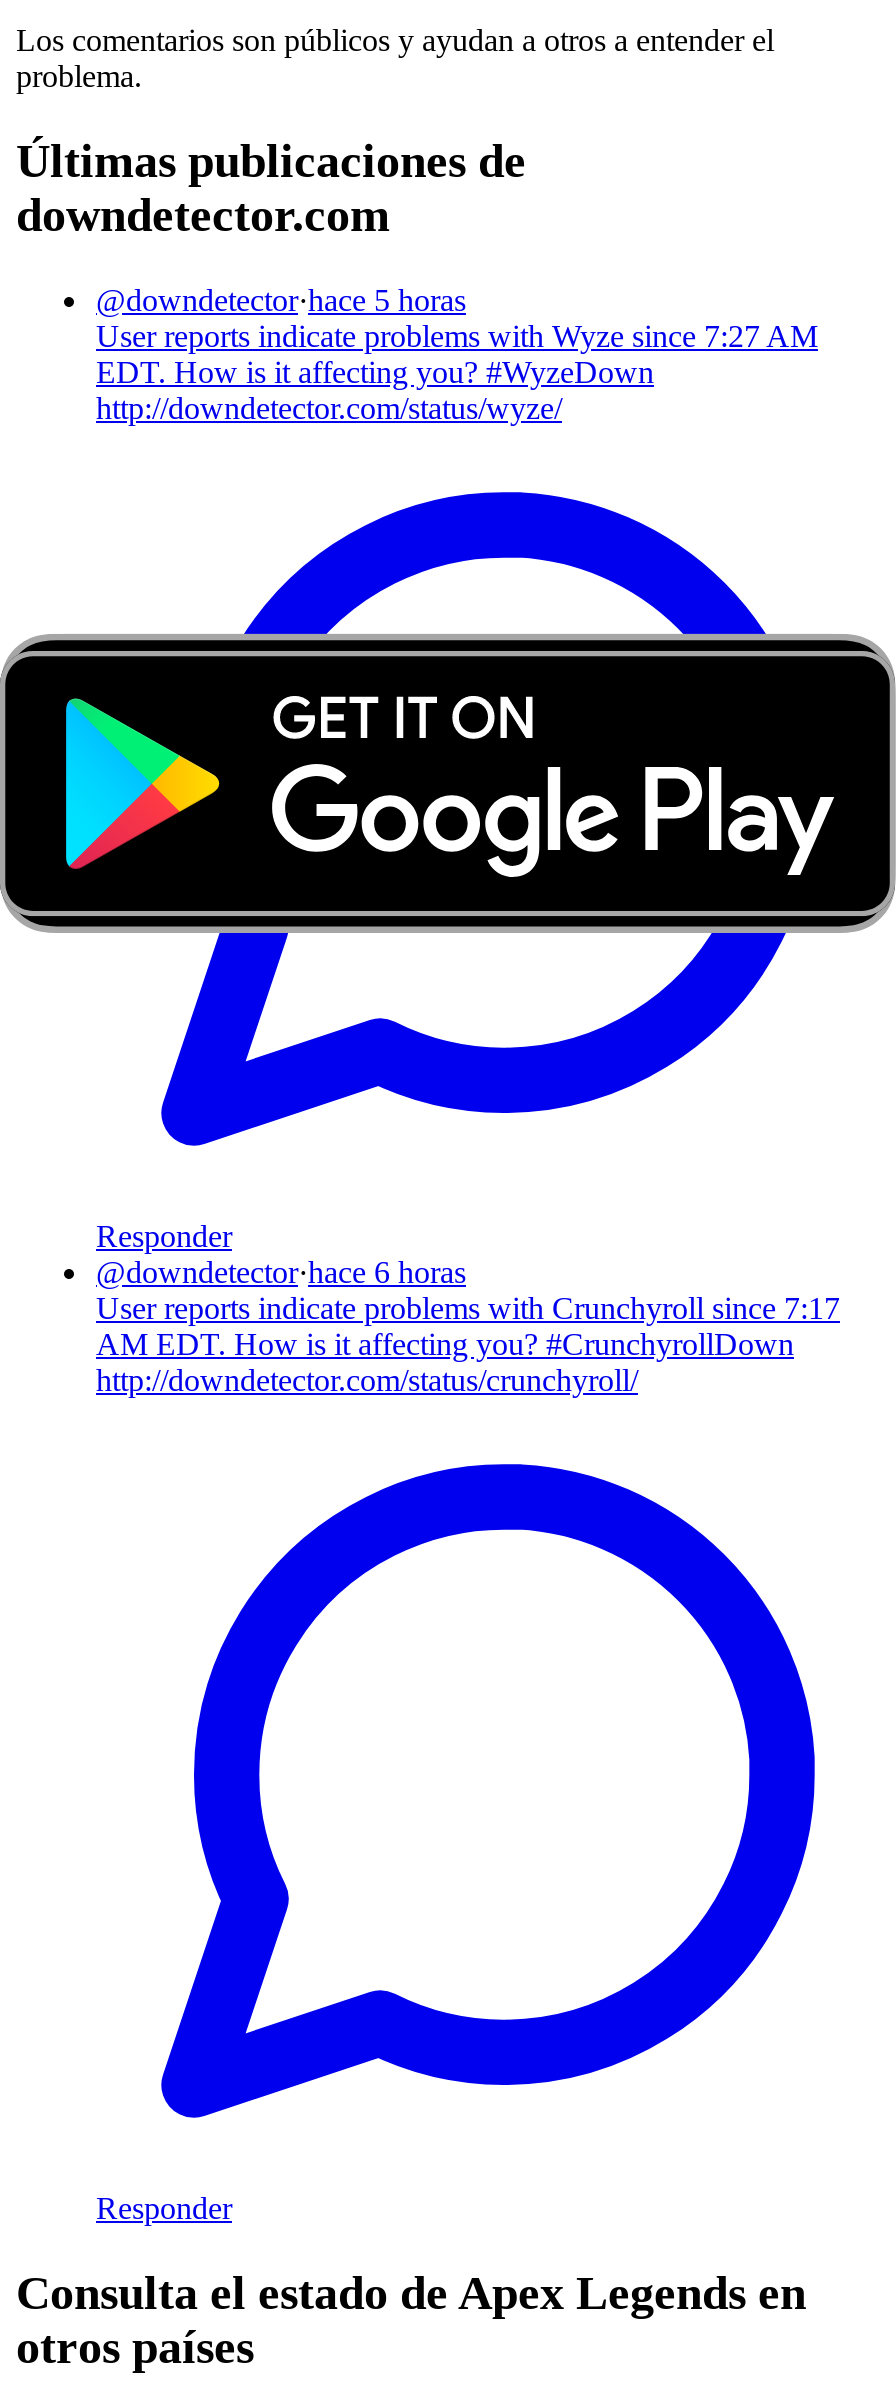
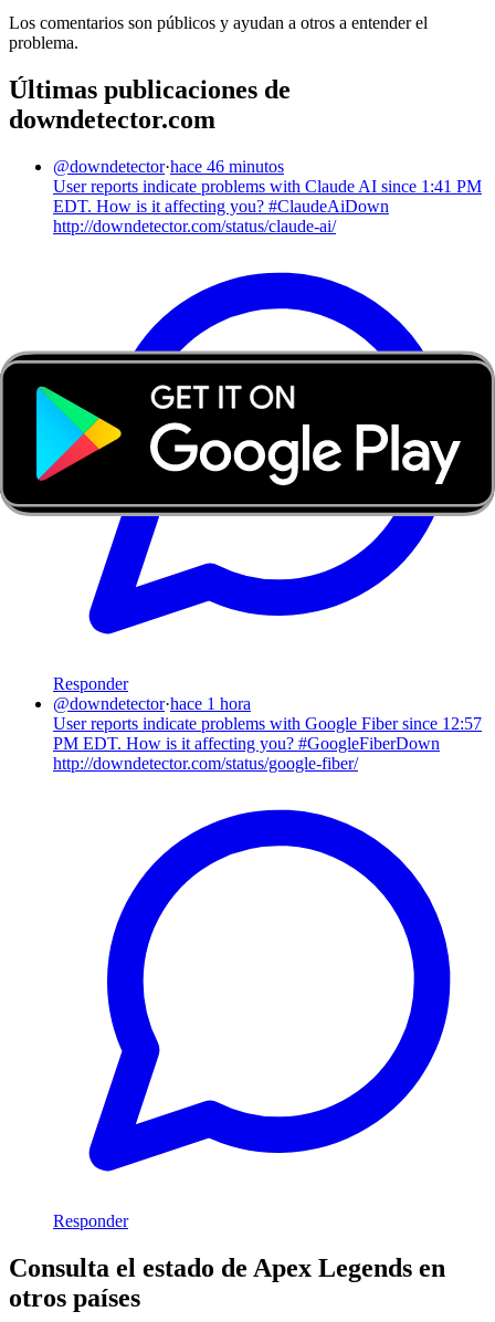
- @downdetector·hace 5 horas
- User reports indicate problems with Wyze since 7:27 AM
- EDT. How is it affecting you? #WyzeDown
- http://downdetector.com/status/wyze/
+ @downdetector·hace 46 minutos
+ User reports indicate problems with Claude AI since 1:41 PM
+ EDT. How is it affecting you? #ClaudeAiDown
+ http://downdetector.com/status/claude-ai/

- @downdetector·hace 6 horas
- User reports indicate problems with Crunchyroll since 7:17
- AM EDT. How is it affecting you? #CrunchyrollDown
- http://downdetector.com/status/crunchyroll/
+ @downdetector·hace 1 hora
+ User reports indicate problems with Google Fiber since 12:57
+ PM EDT. How is it affecting you? #GoogleFiberDown
+ http://downdetector.com/status/google-fiber/
